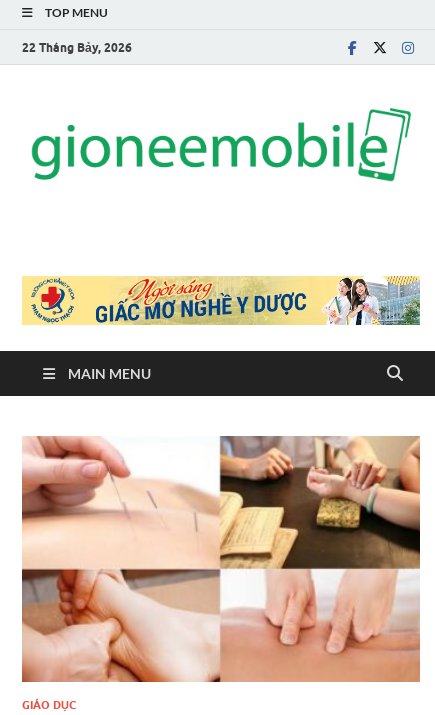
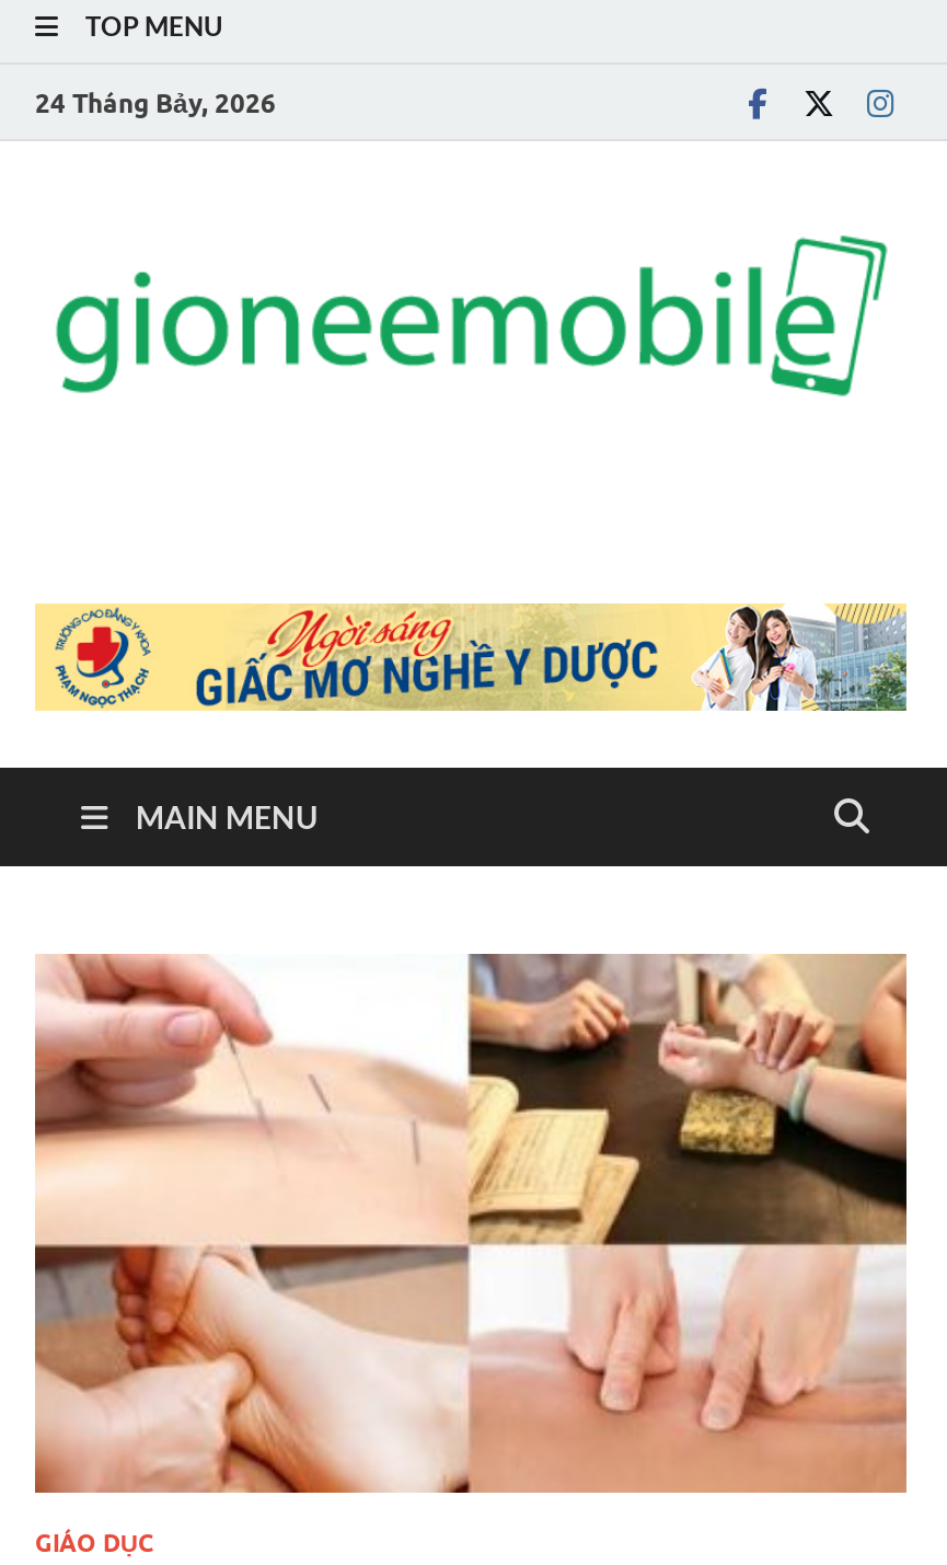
- 22 Tháng Bảy, 2026
+ 24 Tháng Bảy, 2026
